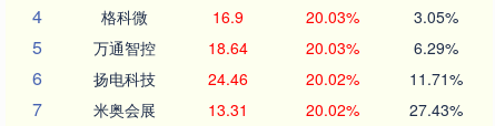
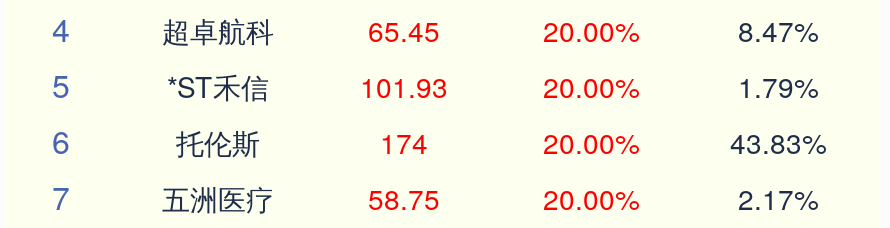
- 格科微
- 16.9
- 20.03%
- 3.05%
+ 超卓航科
+ 65.45
+ 20.00%
+ 8.47%

- 万通智控
- 18.64
- 20.03%
- 6.29%
+ *ST禾信
+ 101.93
+ 20.00%
+ 1.79%

- 扬电科技
- 24.46
- 20.02%
- 11.71%
+ 托伦斯
+ 174
+ 20.00%
+ 43.83%

- 米奥会展
- 13.31
- 20.02%
- 27.43%
+ 五洲医疗
+ 58.75
+ 20.00%
+ 2.17%
